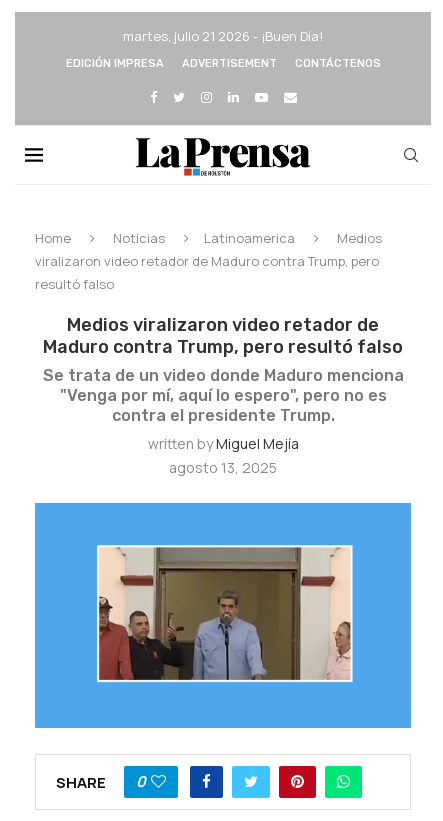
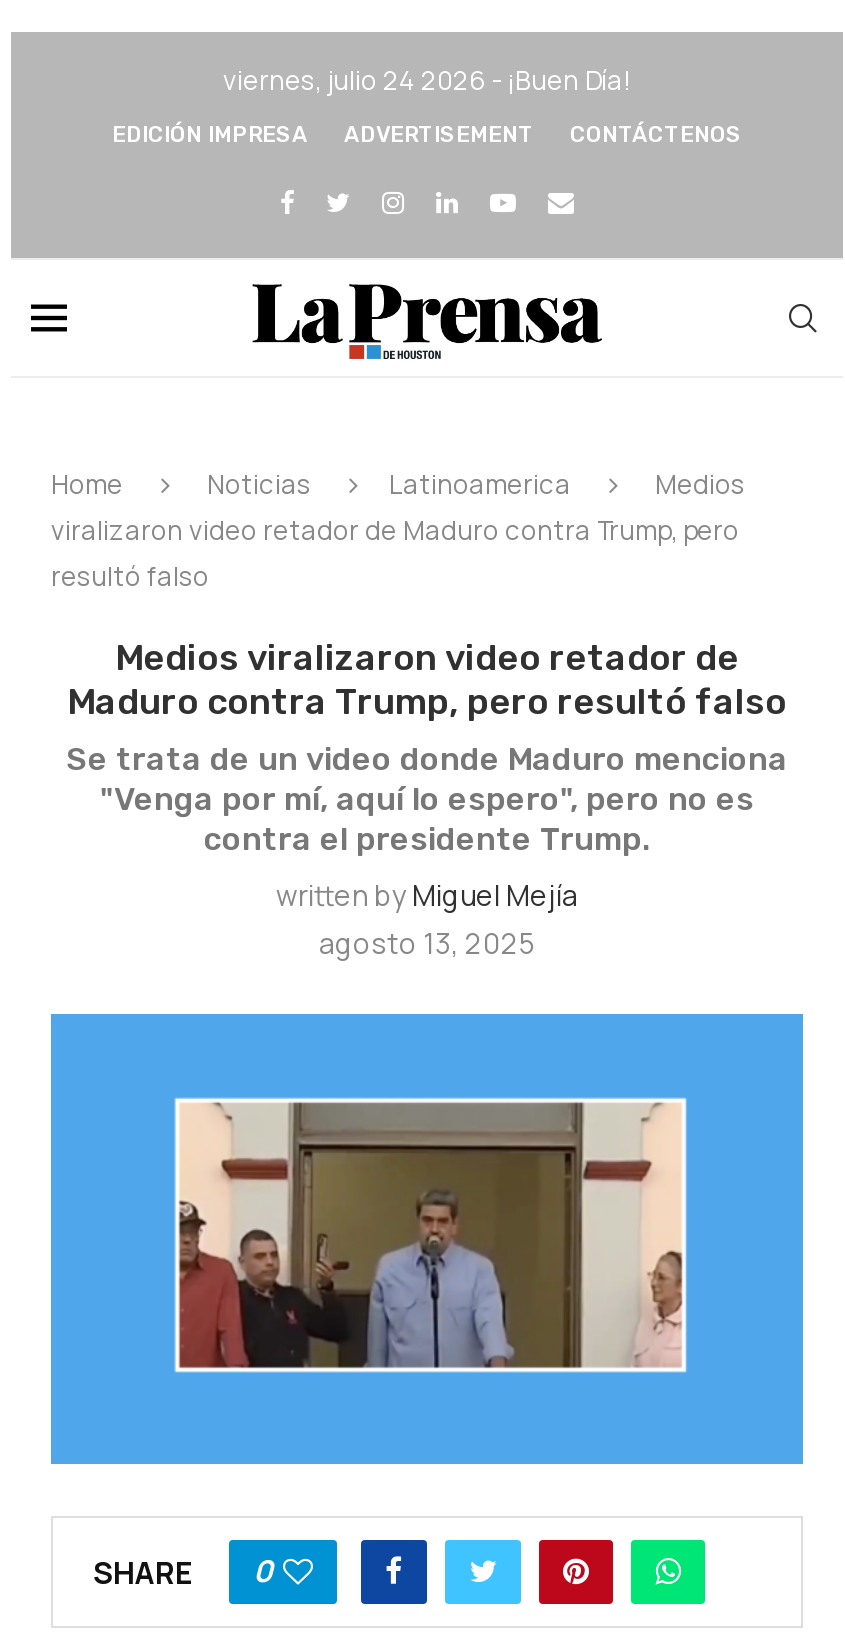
- martes, julio 21 2026 - ¡Buen Día!
+ viernes, julio 24 2026 - ¡Buen Día!
